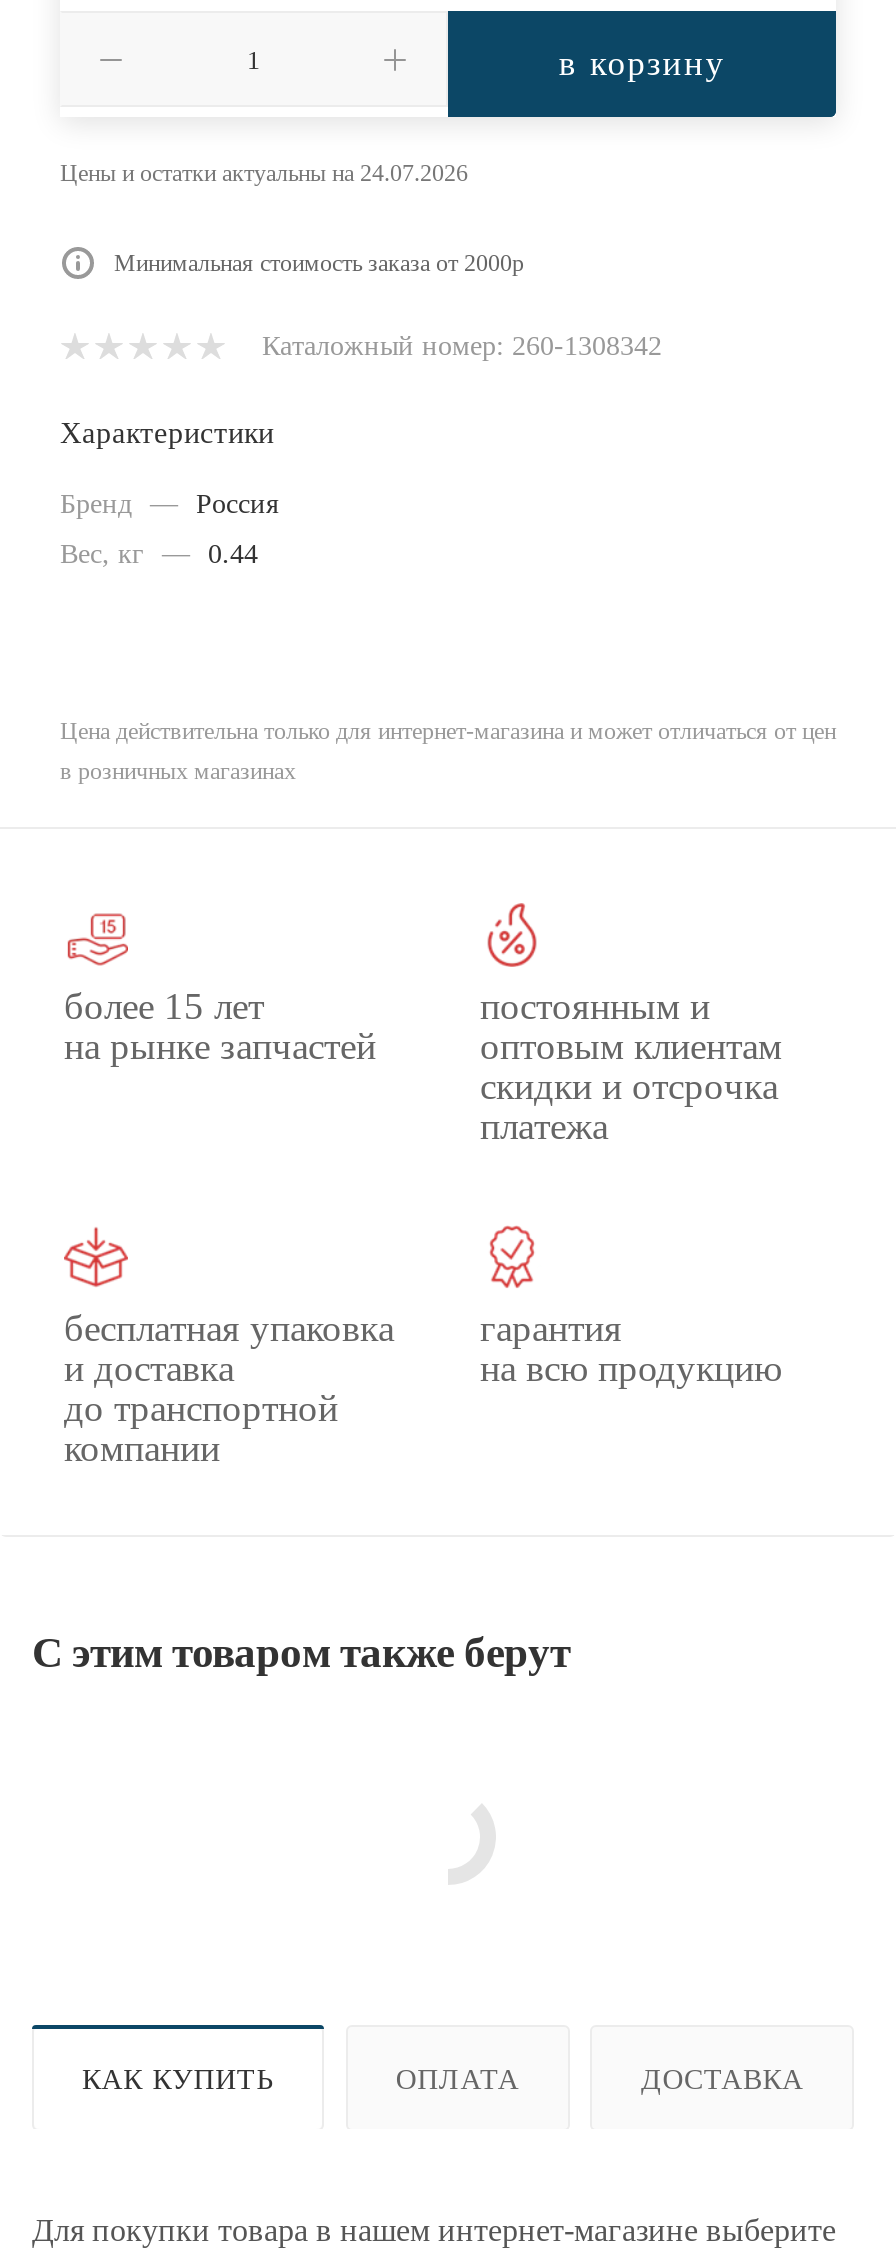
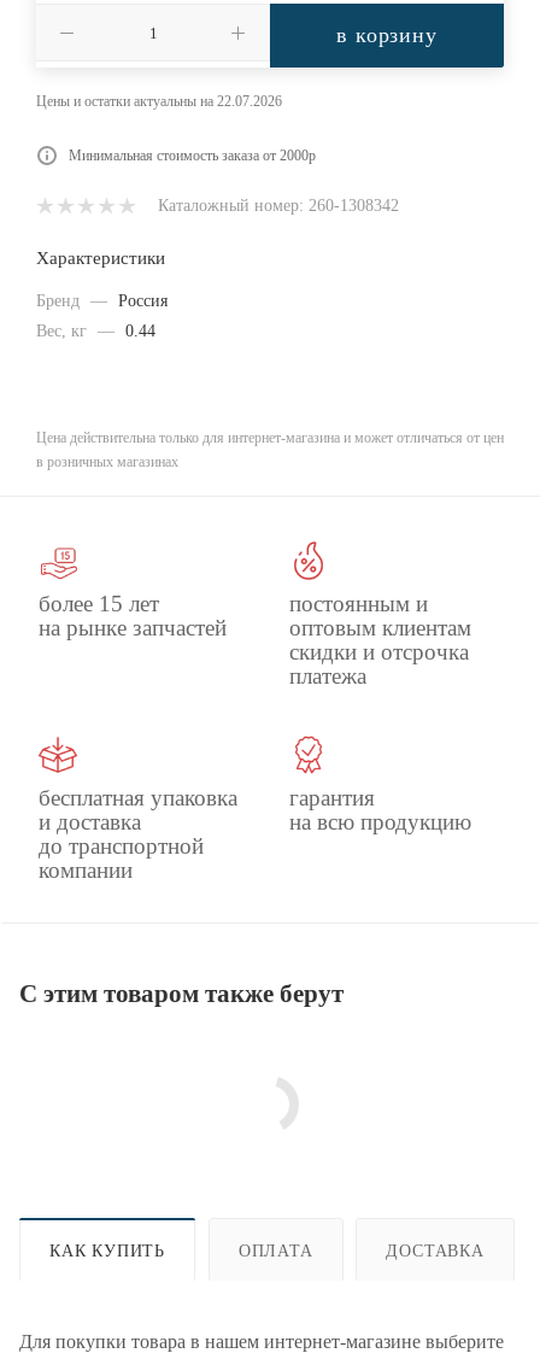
- Цены и остатки актуальны на 24.07.2026
+ Цены и остатки актуальны на 22.07.2026
